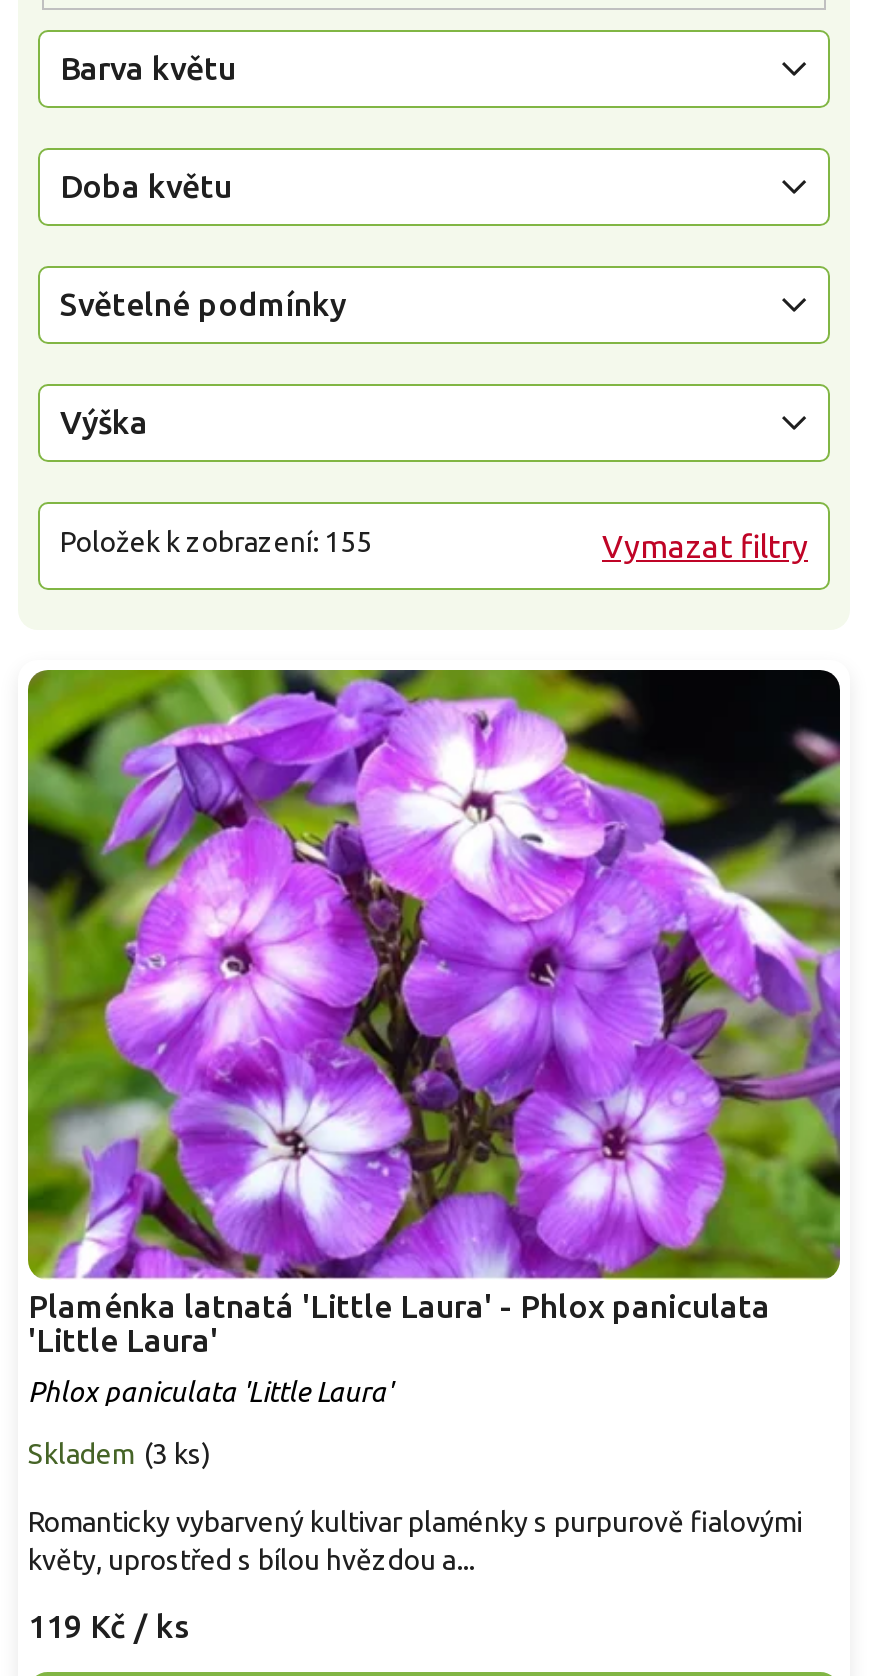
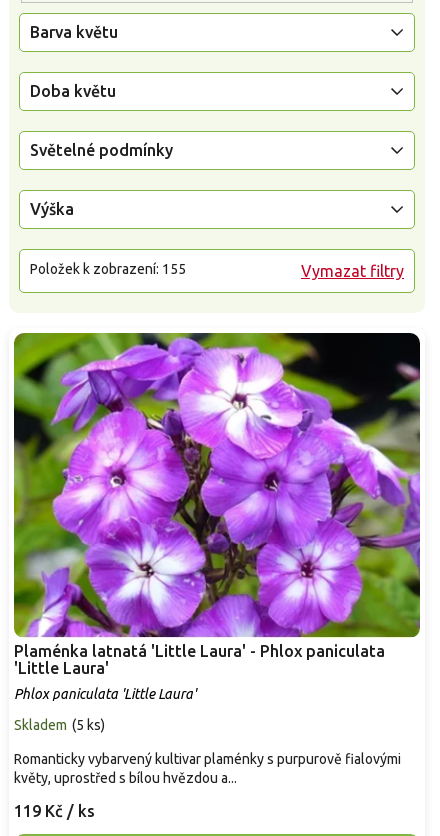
- Skladem (3 ks)
+ Skladem (5 ks)
